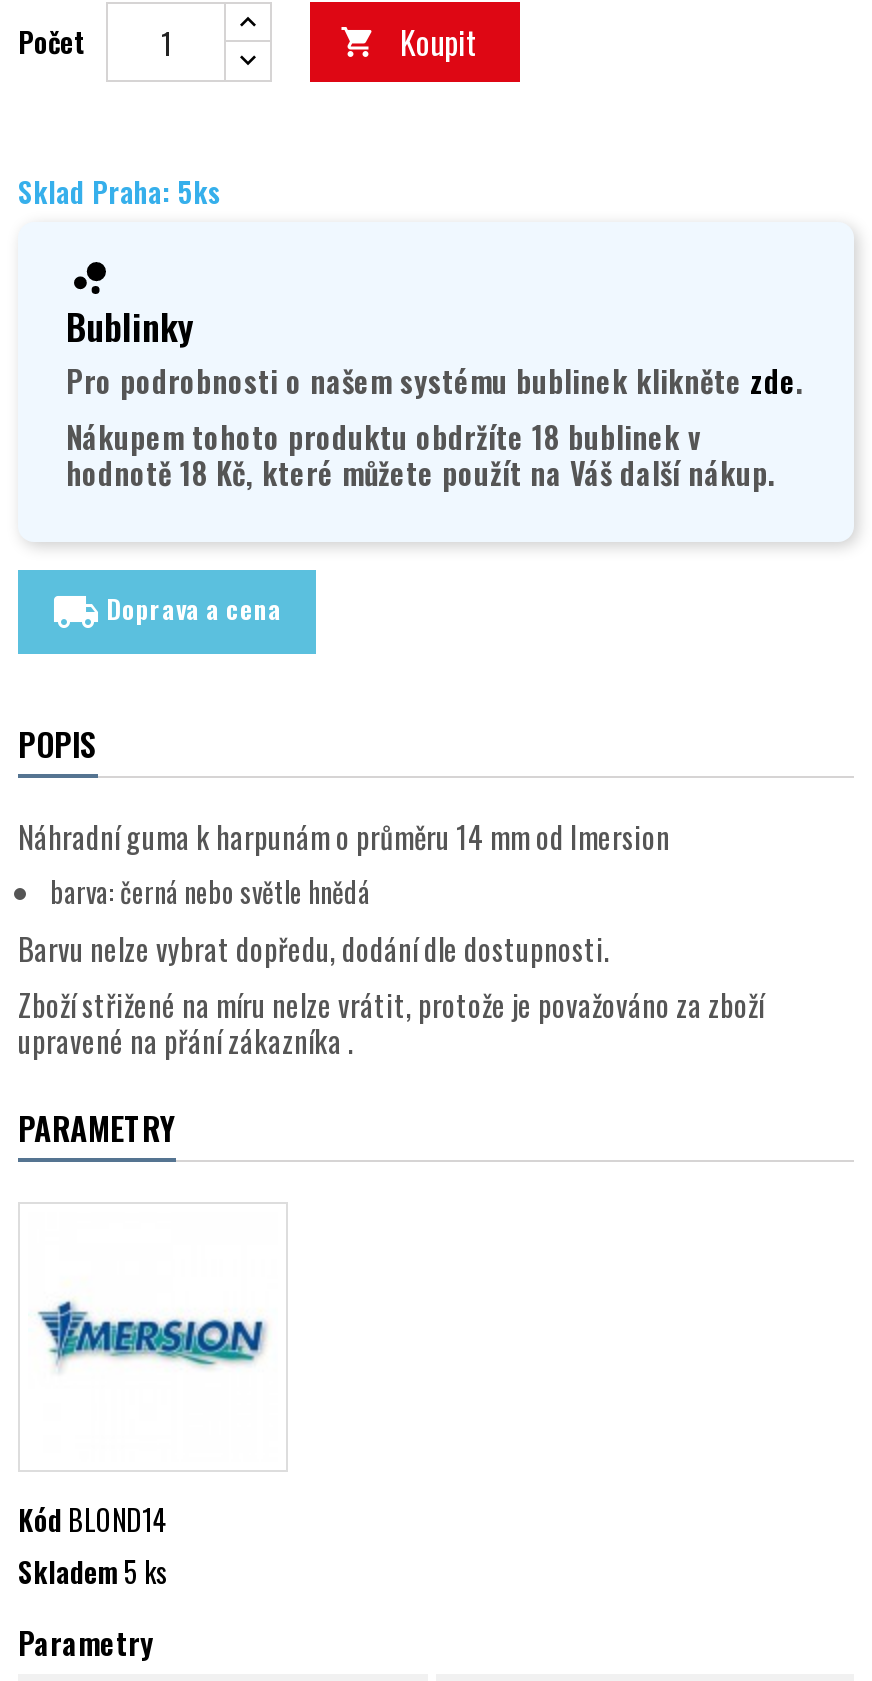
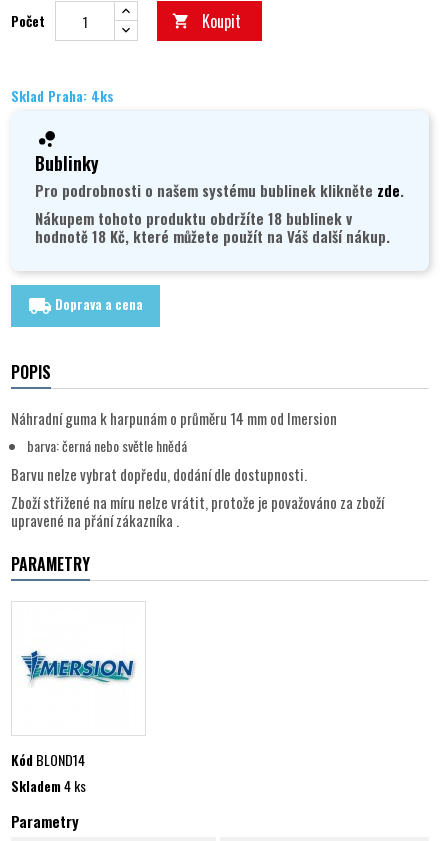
- Sklad Praha: 5ks
+ Sklad Praha: 4ks

- Skladem 5 ks
+ Skladem 4 ks
